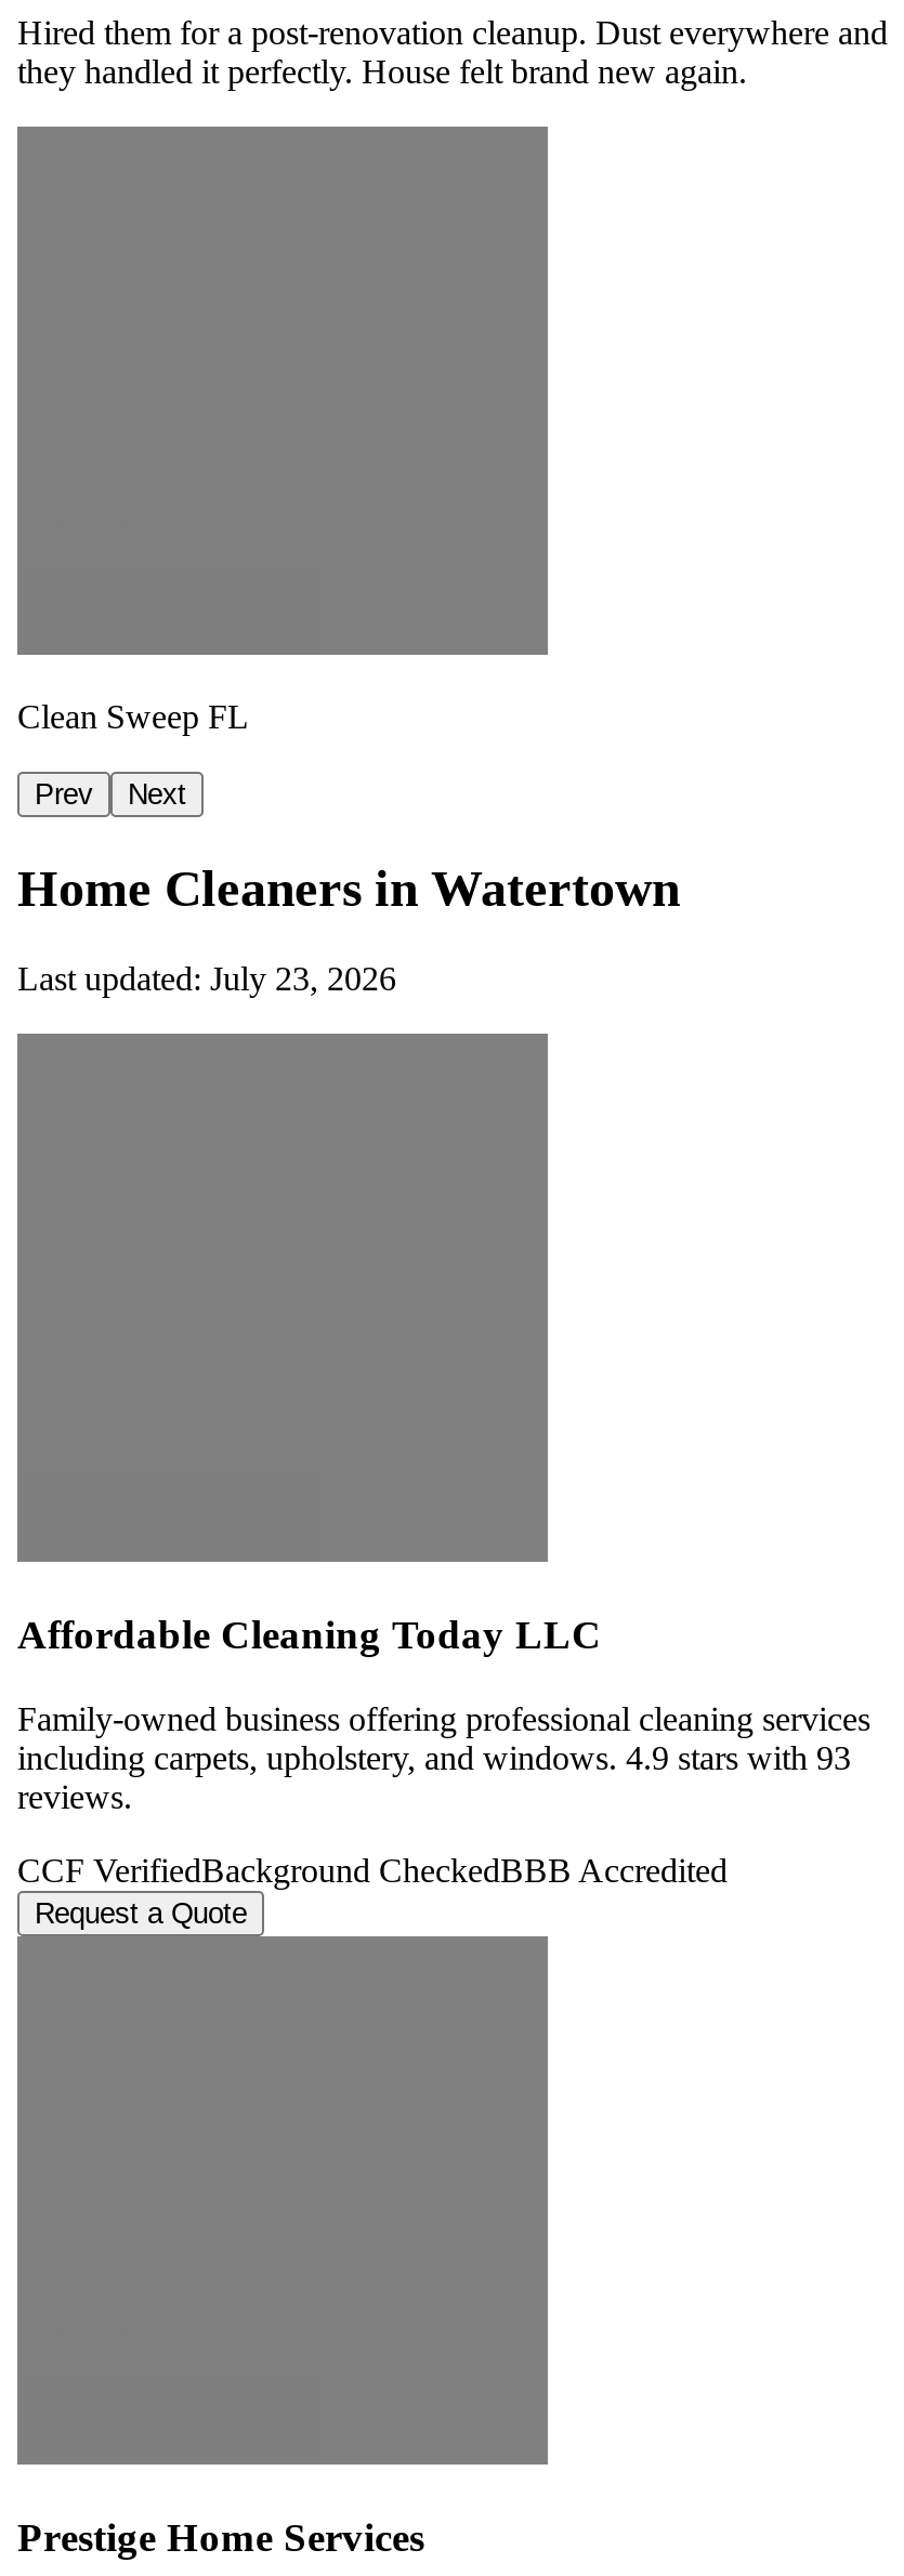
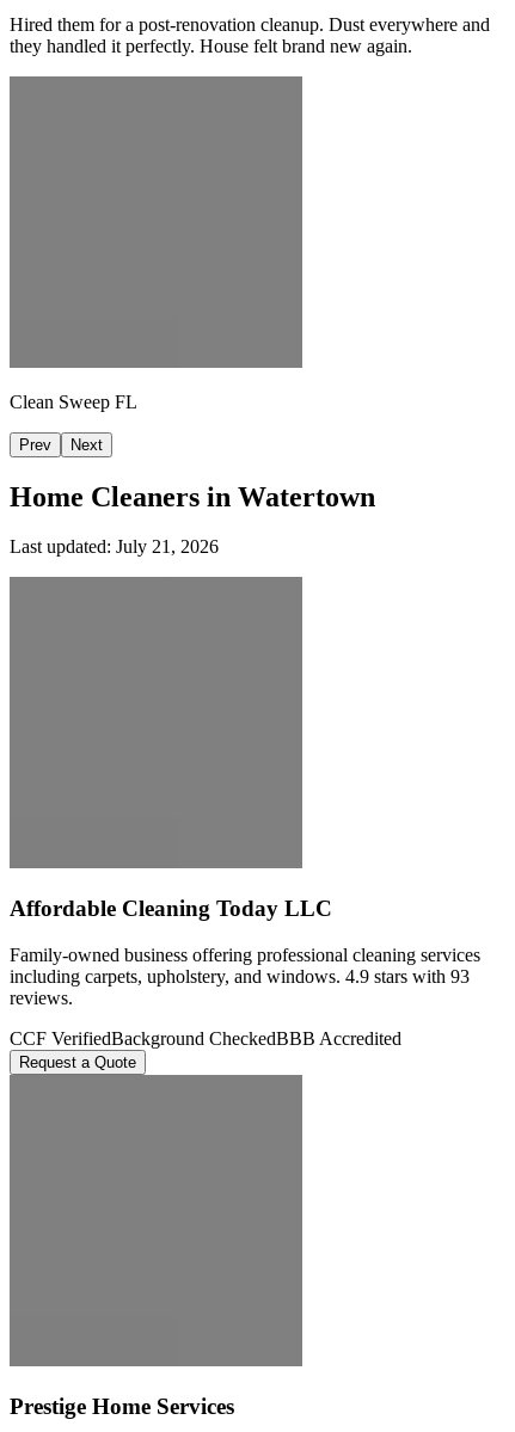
- Last updated: July 23, 2026
+ Last updated: July 21, 2026
